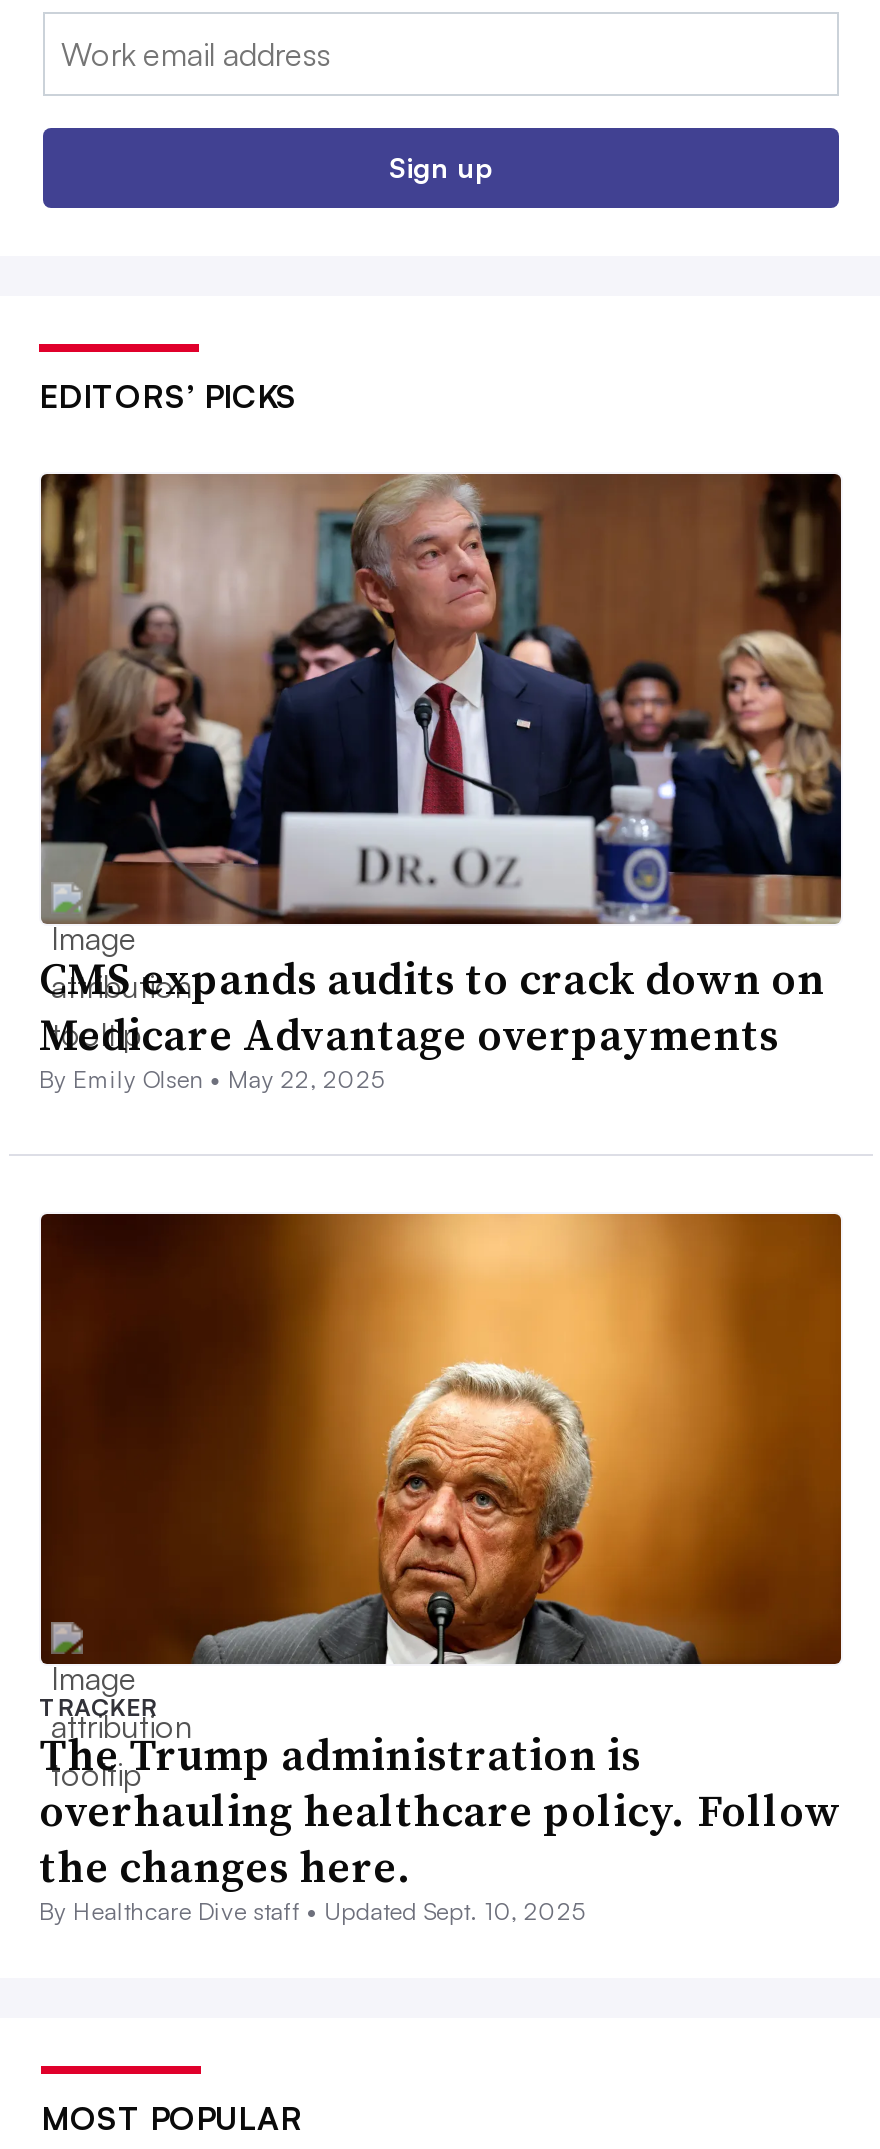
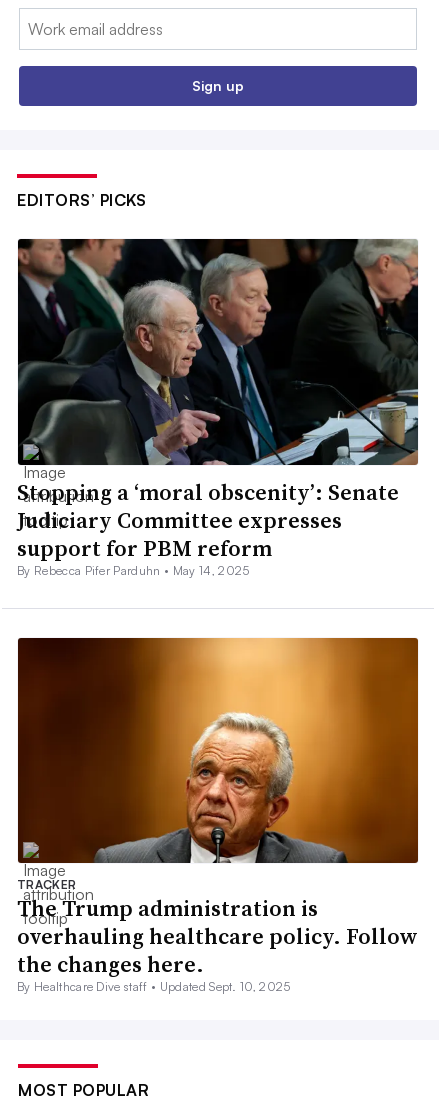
- [image]
- CMS expands audits to crack down on
- Medicare Advantage overpayments
- By Emily Olsen • May 22, 2025
+ [image]
+ Stopping a ‘moral obscenity’: Senate
+ Judiciary Committee expresses
+ support for PBM reform
+ By Rebecca Pifer Parduhn • May 14, 2025
